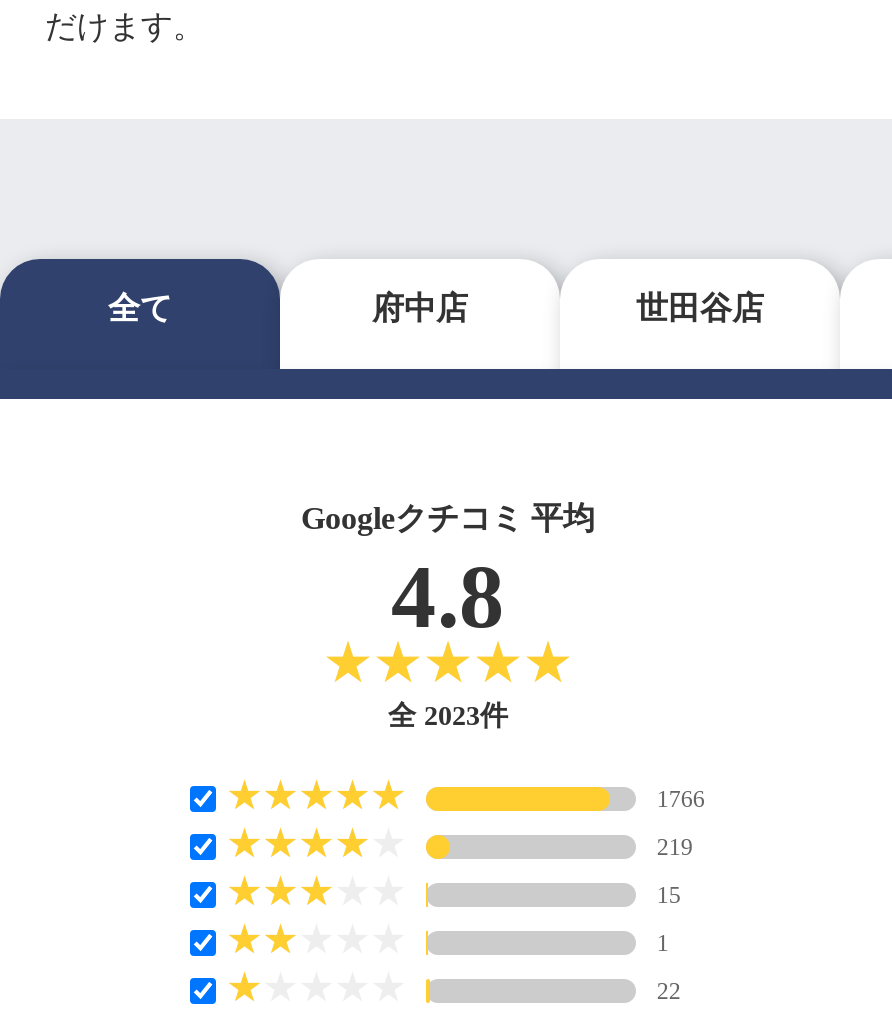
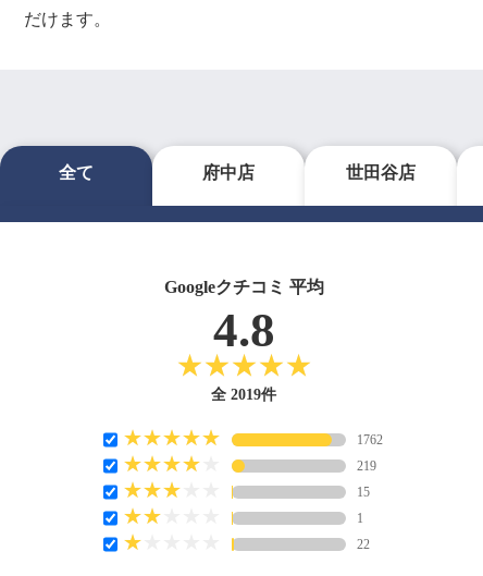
- 全 2023件
+ 全 2019件

- 1766
+ 1762
